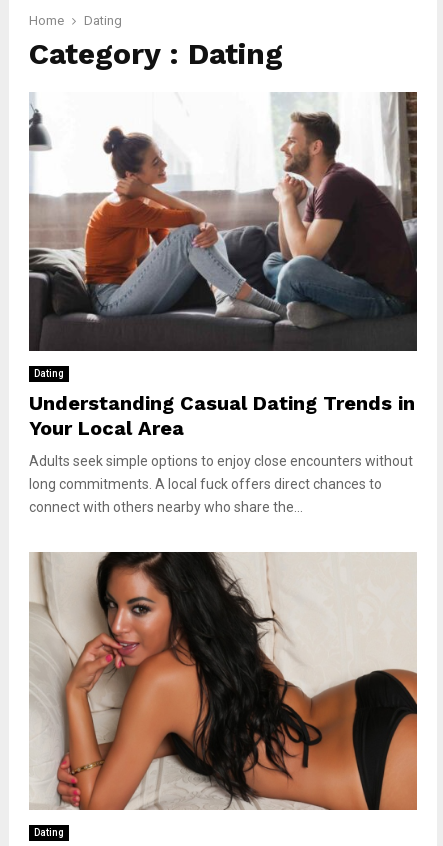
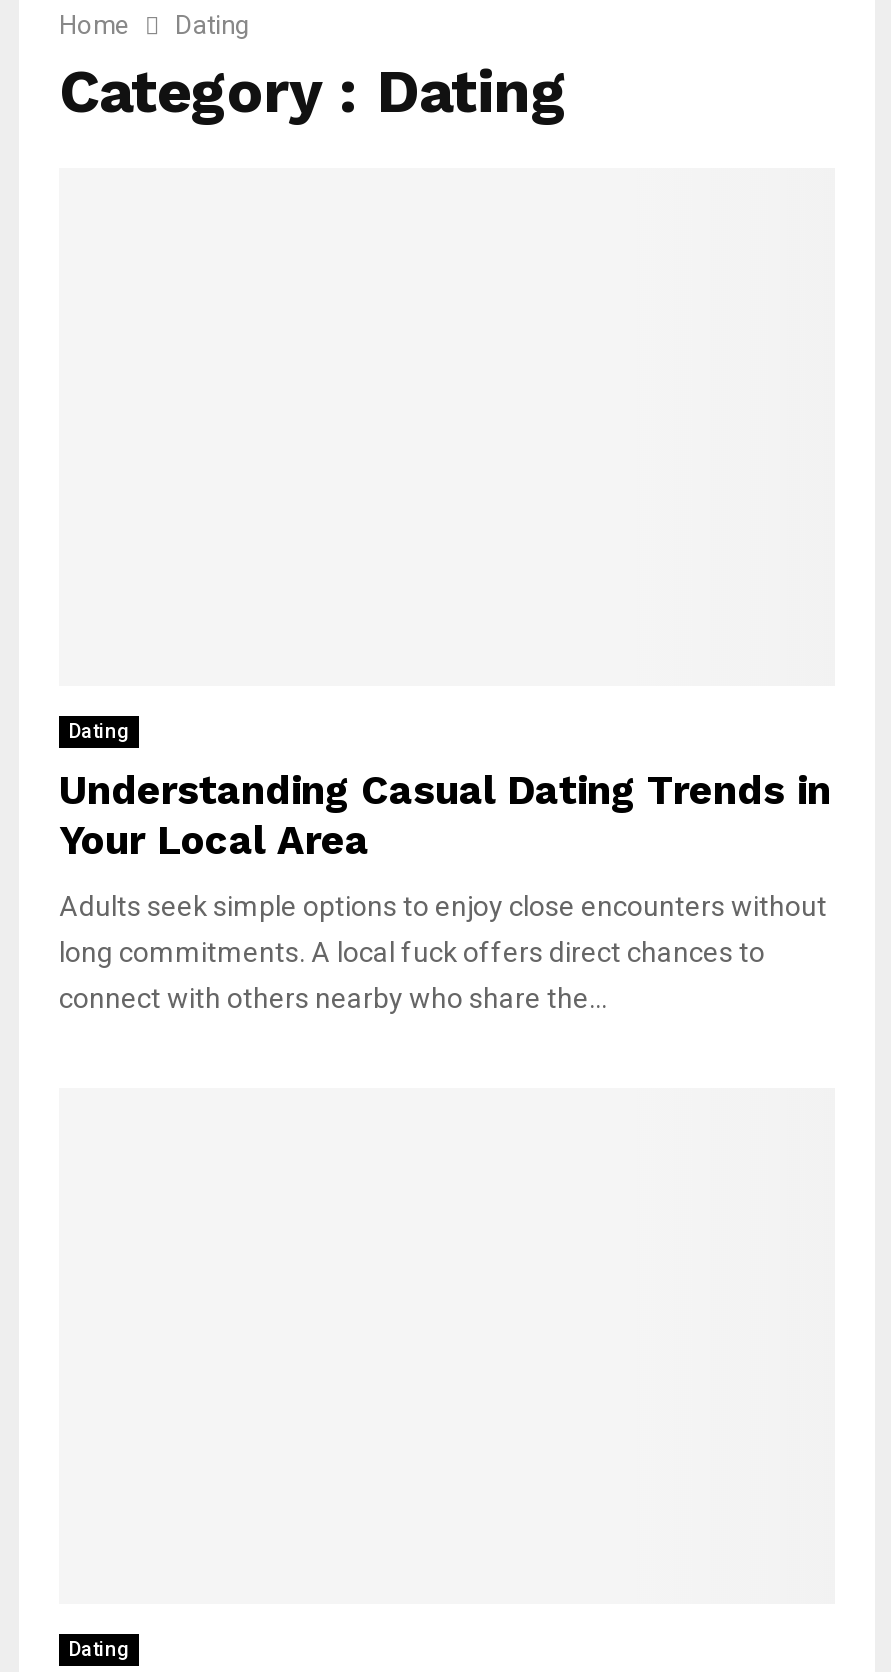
- [image]

- [image]
